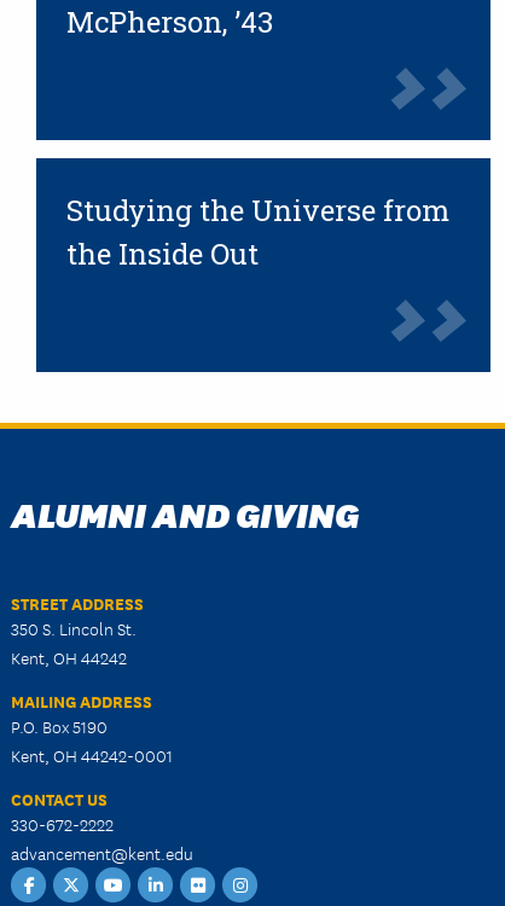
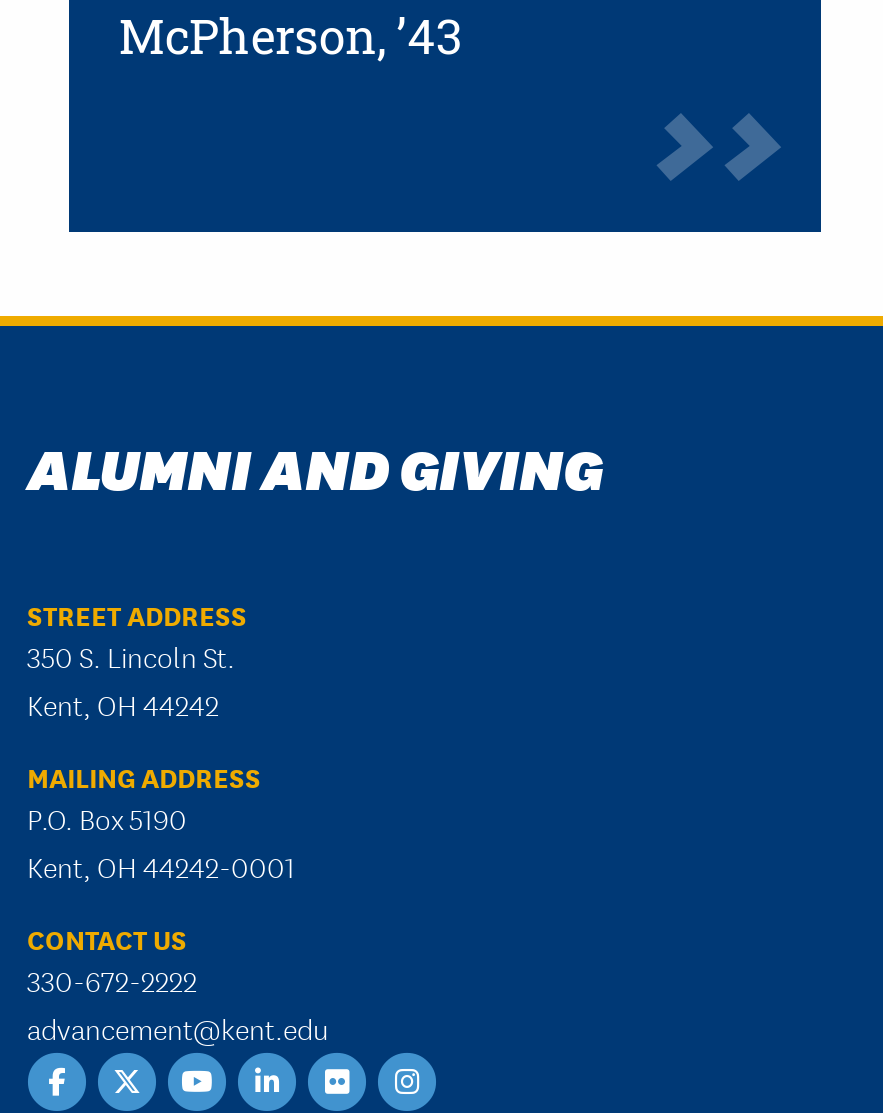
- Studying the Universe from
- the Inside Out
